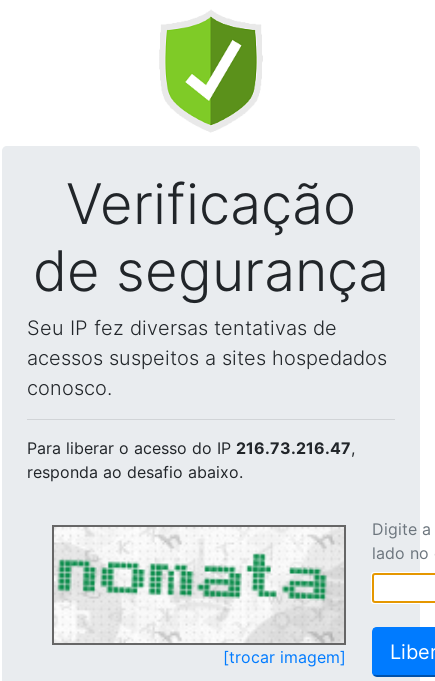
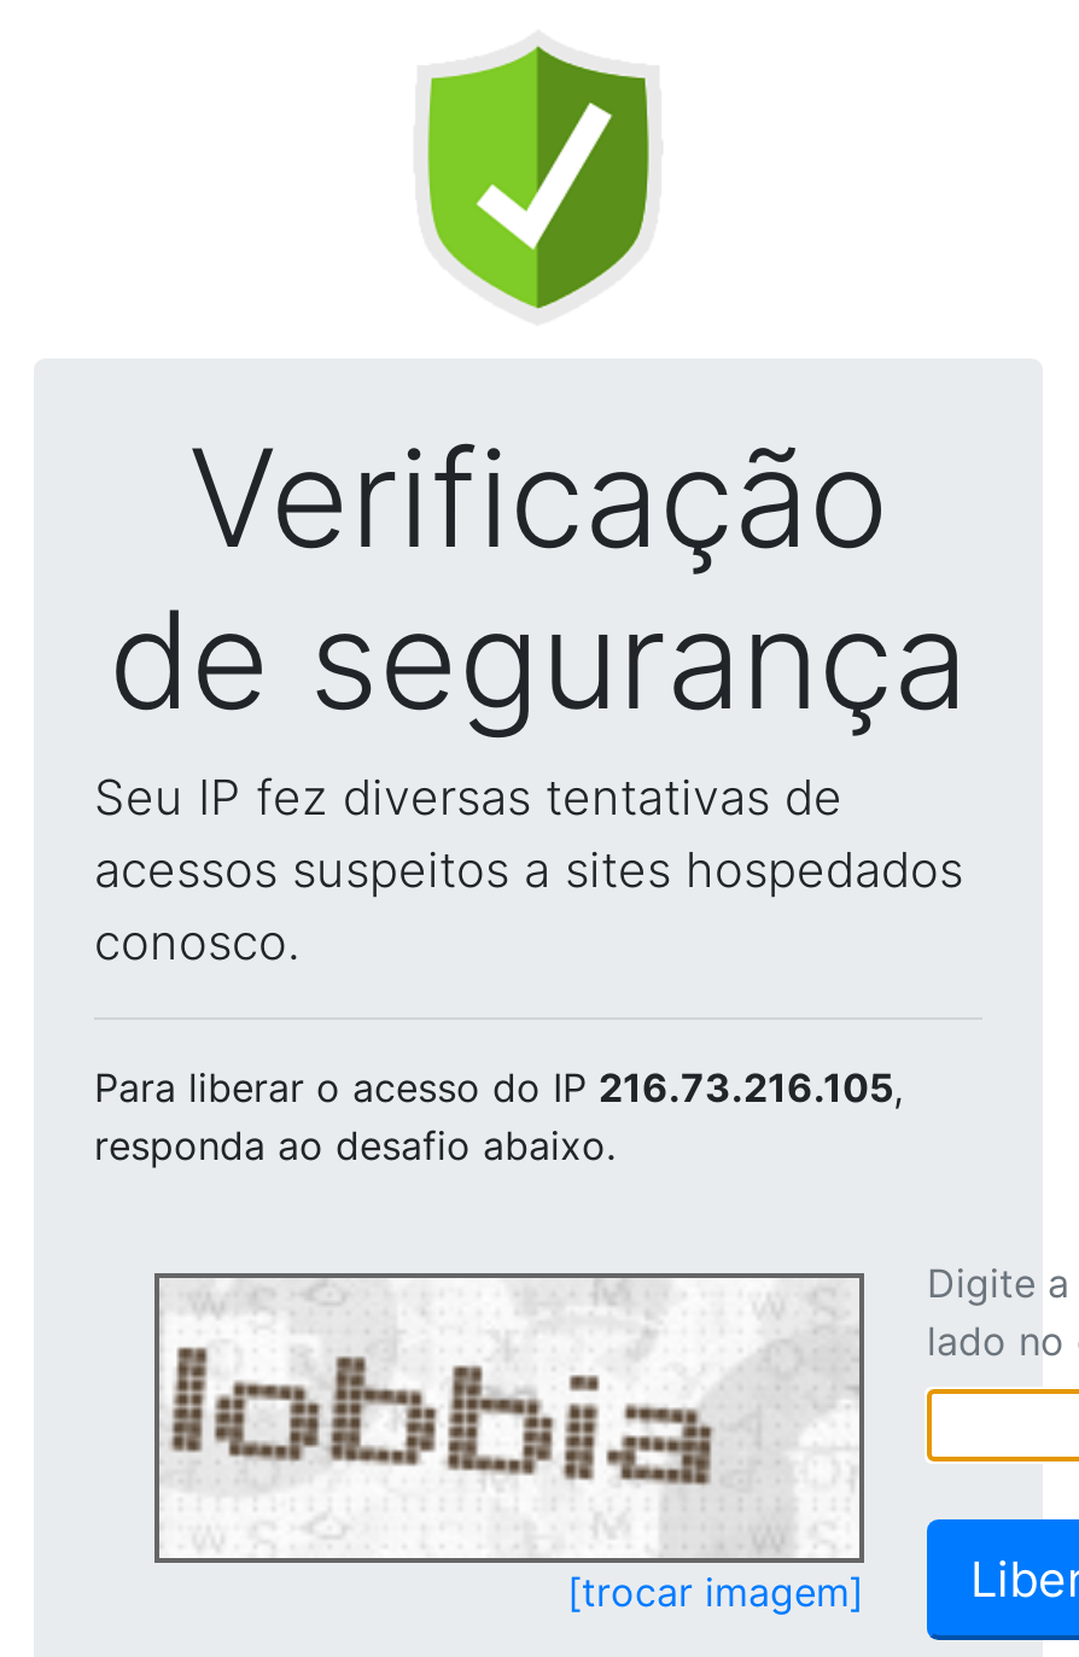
- Para liberar o acesso do IP 216.73.216.47,
+ Para liberar o acesso do IP 216.73.216.105,

- [image]
+ [image]
